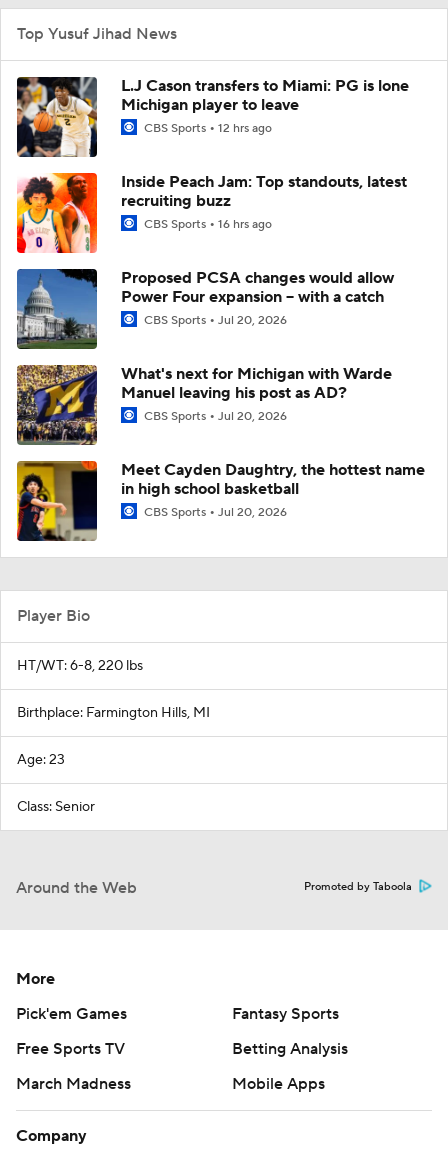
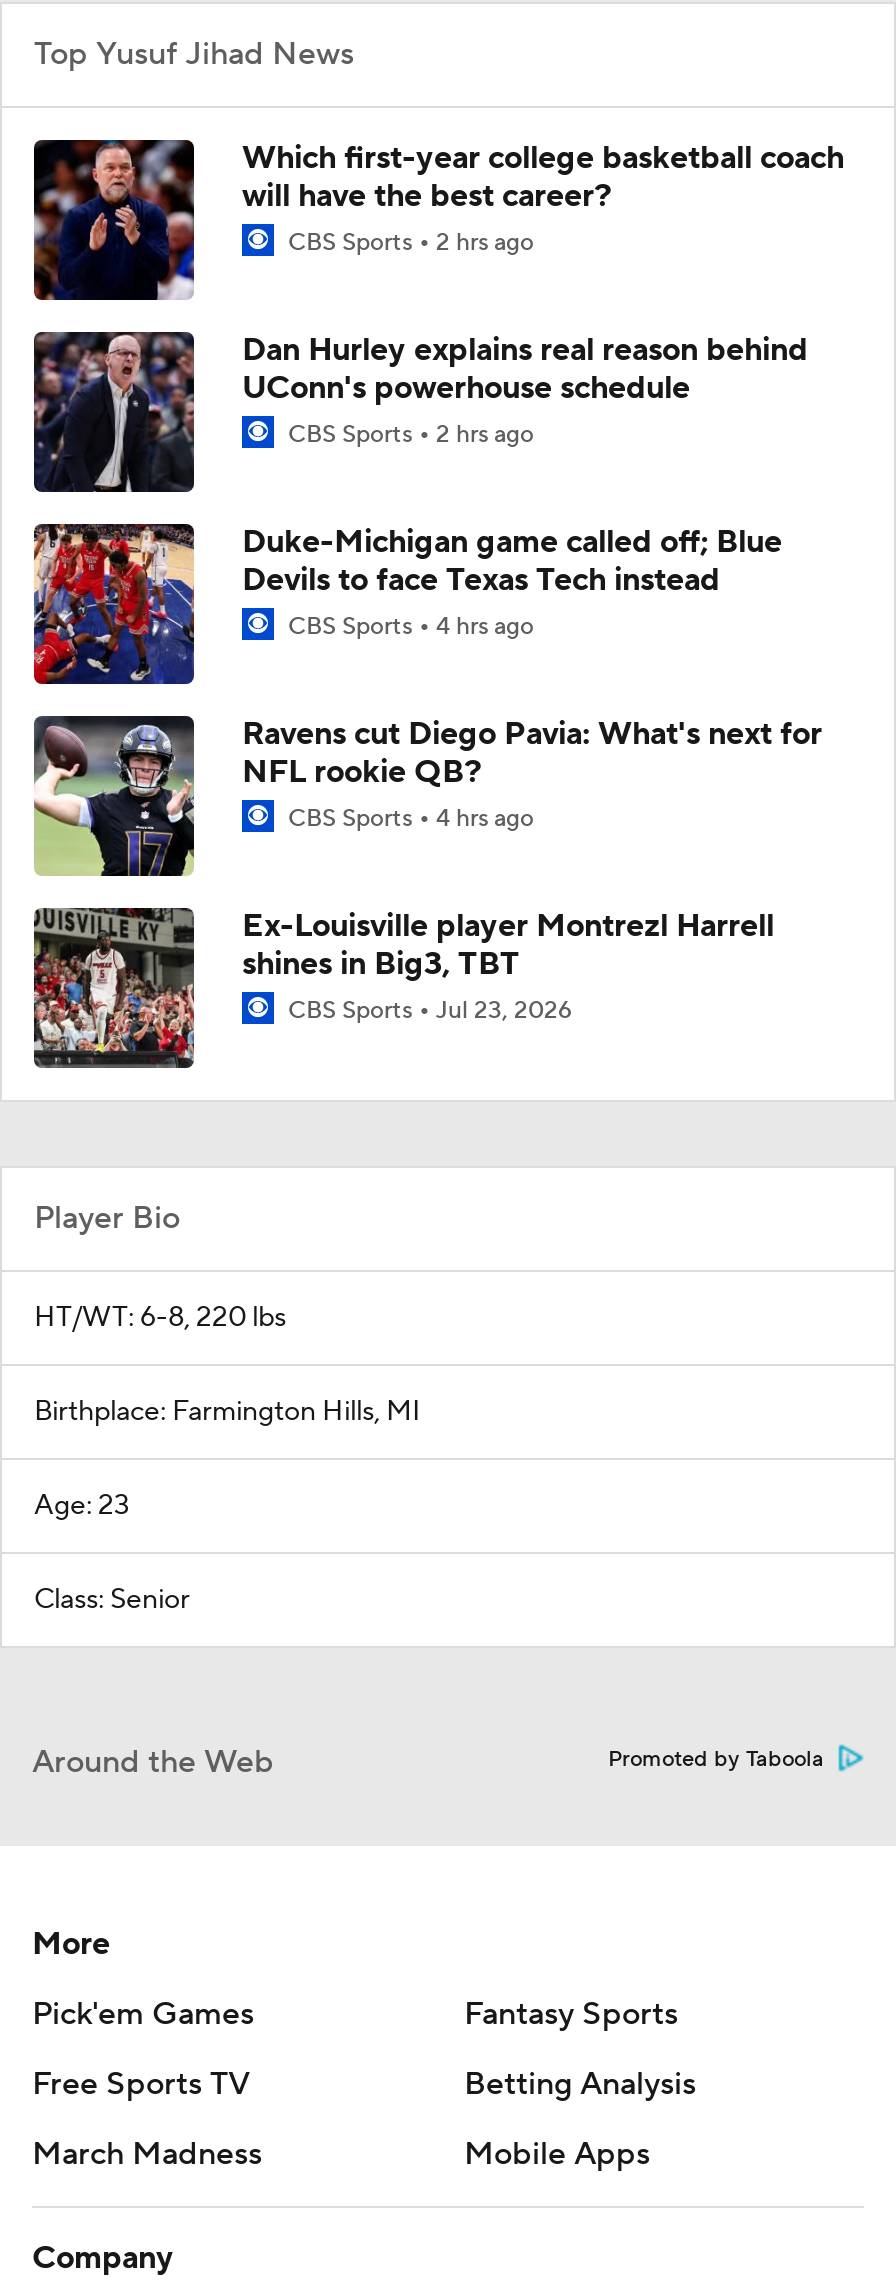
- [image]
- L.J Cason transfers to Miami: PG is lone
- Michigan player to leave
- CBS Sports 12 hrs ago
+ [image]
+ Which first-year college basketball coach
+ will have the best career?
+ CBS Sports 2 hrs ago

- [image]
- Inside Peach Jam: Top standouts, latest
- recruiting buzz
- CBS Sports 16 hrs ago
+ [image]
+ Dan Hurley explains real reason behind
+ UConn's powerhouse schedule
+ CBS Sports 2 hrs ago

- [image]
- Proposed PCSA changes would allow
- Power Four expansion -- with a catch
- CBS Sports Jul 20, 2026
+ [image]
+ Duke-Michigan game called off; Blue
+ Devils to face Texas Tech instead
+ CBS Sports 4 hrs ago

- [image]
- What's next for Michigan with Warde
- Manuel leaving his post as AD?
- CBS Sports Jul 20, 2026
+ [image]
+ Ravens cut Diego Pavia: What's next for
+ NFL rookie QB?
+ CBS Sports 4 hrs ago

- [image]
- Meet Cayden Daughtry, the hottest name
- in high school basketball
- CBS Sports Jul 20, 2026
+ [image]
+ Ex-Louisville player Montrezl Harrell
+ shines in Big3, TBT
+ CBS Sports Jul 23, 2026
